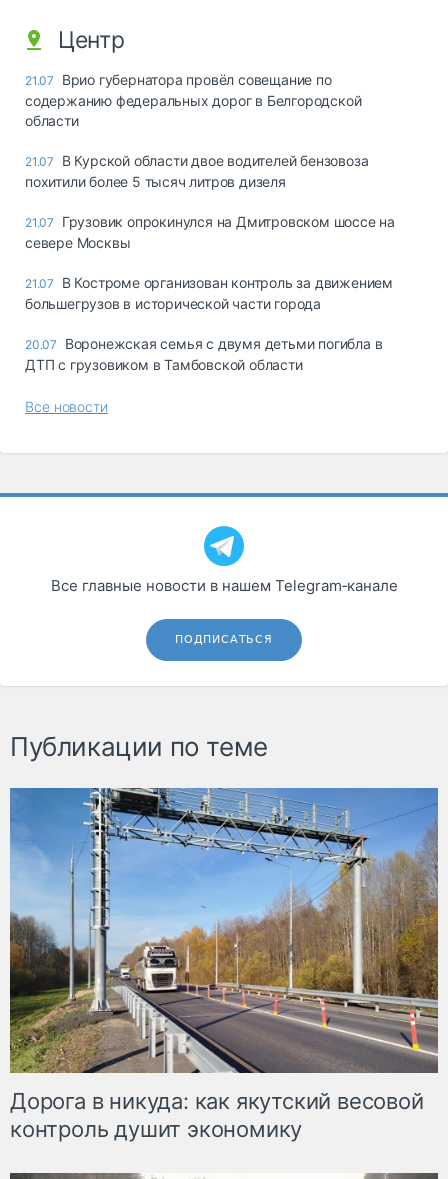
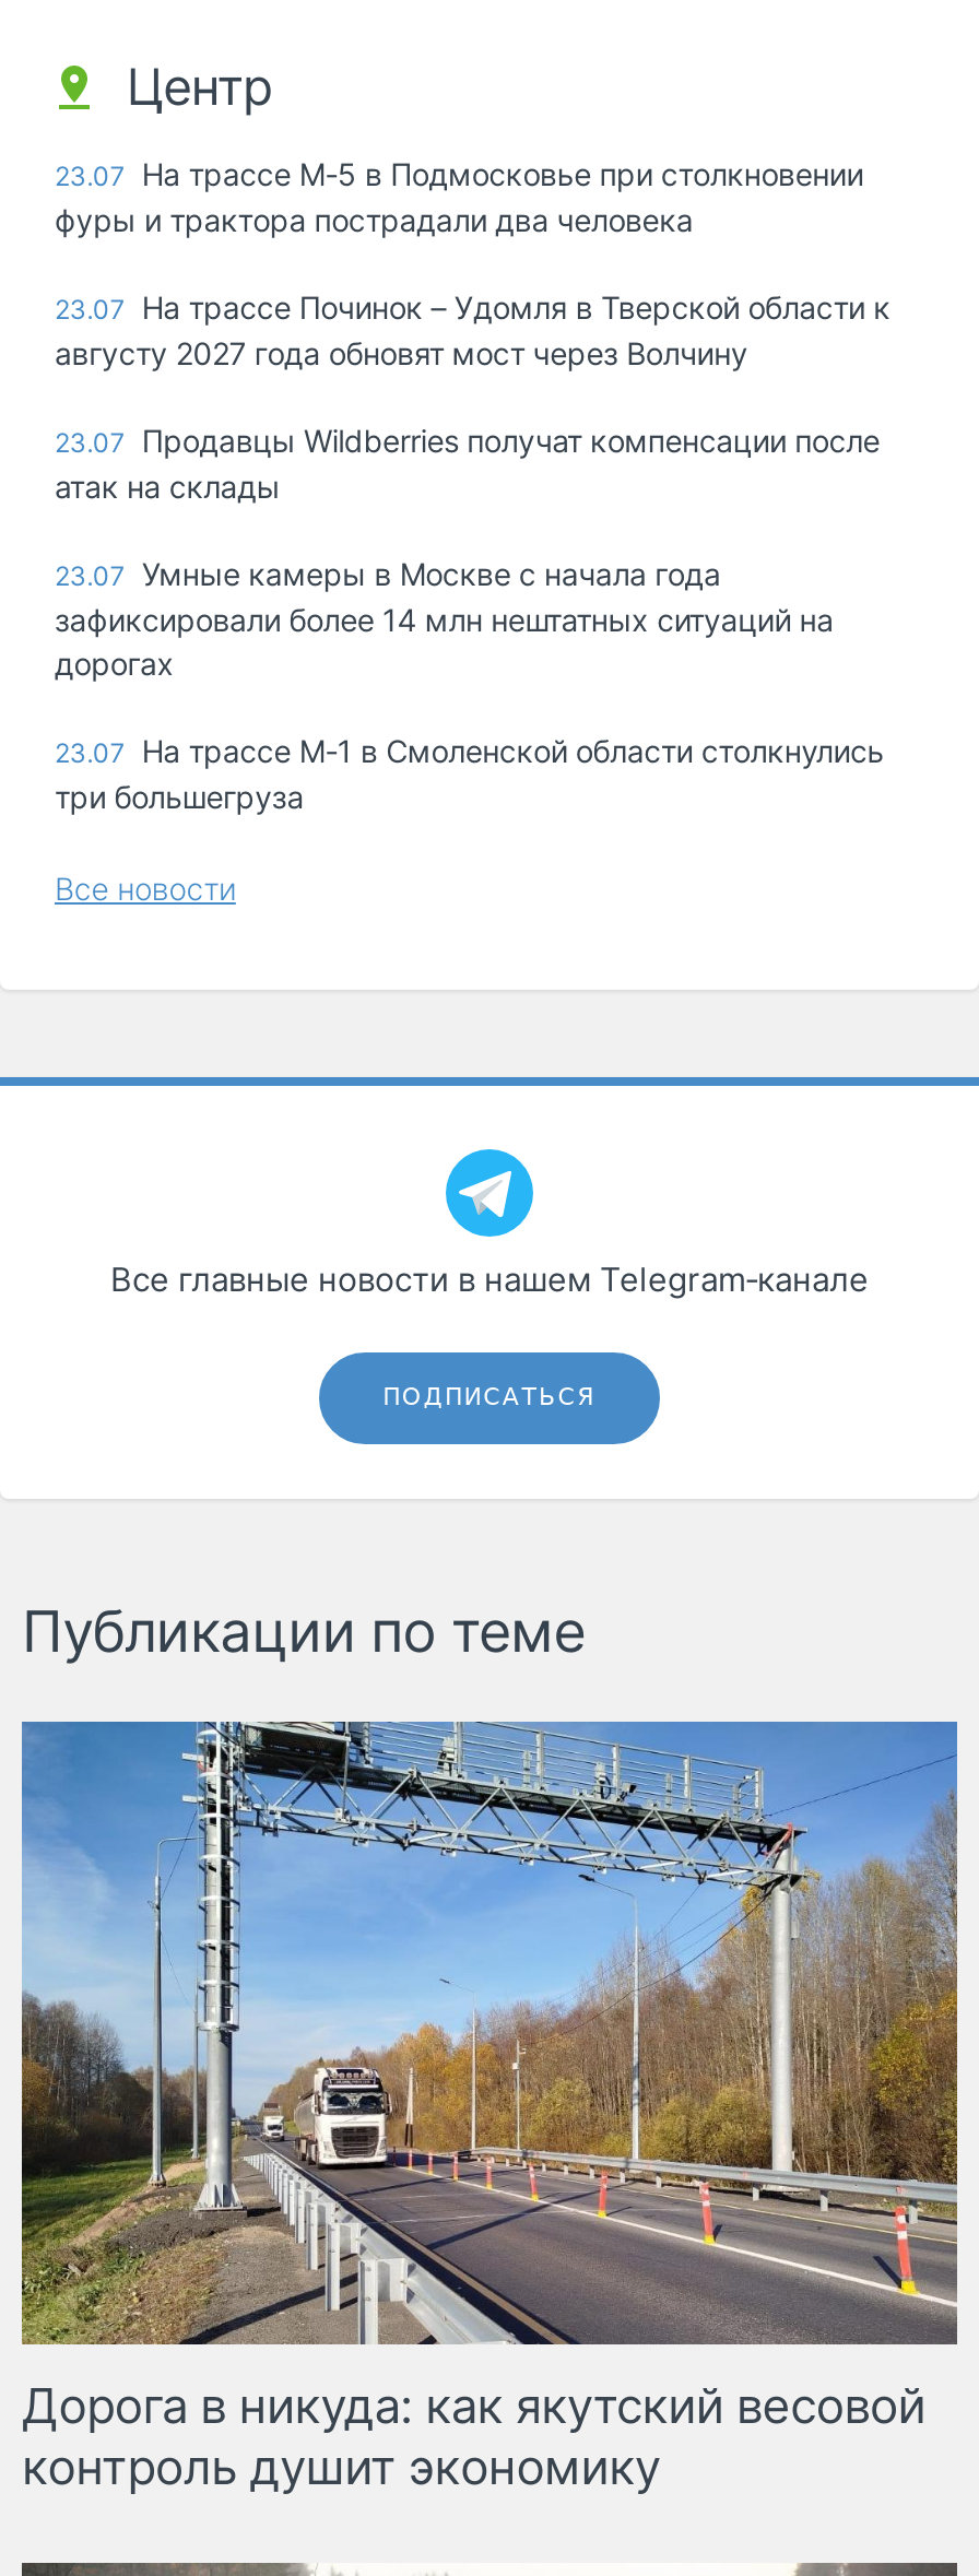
- 21.07 Врио губернатора провёл совещание по
- содержанию федеральных дорог в Белгородской
- области
+ 23.07 На трассе М-5 в Подмосковье при столкновении
+ фуры и трактора пострадали два человека

- 21.07 В Курской области двое водителей бензовоза
- похитили более 5 тысяч литров дизеля
+ 23.07 На трассе Починок – Удомля в Тверской области к
+ августу 2027 года обновят мост через Волчину

- 21.07 Грузовик опрокинулся на Дмитровском шоссе на
- севере Москвы
+ 23.07 Продавцы Wildberries получат компенсации после
+ атак на склады

- 21.07 В Костроме организован контроль за движением
- большегрузов в исторической части города
+ 23.07 Умные камеры в Москве с начала года
+ зафиксировали более 14 млн нештатных ситуаций на
+ дорогах

- 20.07 Воронежская семья с двумя детьми погибла в
- ДТП с грузовиком в Тамбовской области
+ 23.07 На трассе М-1 в Смоленской области столкнулись
+ три большегруза
